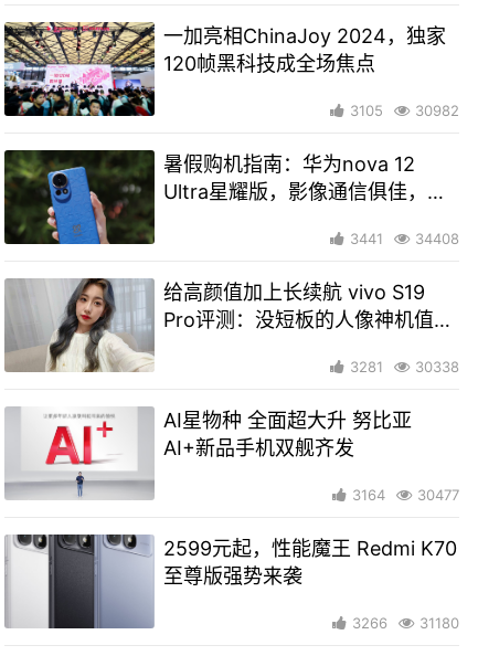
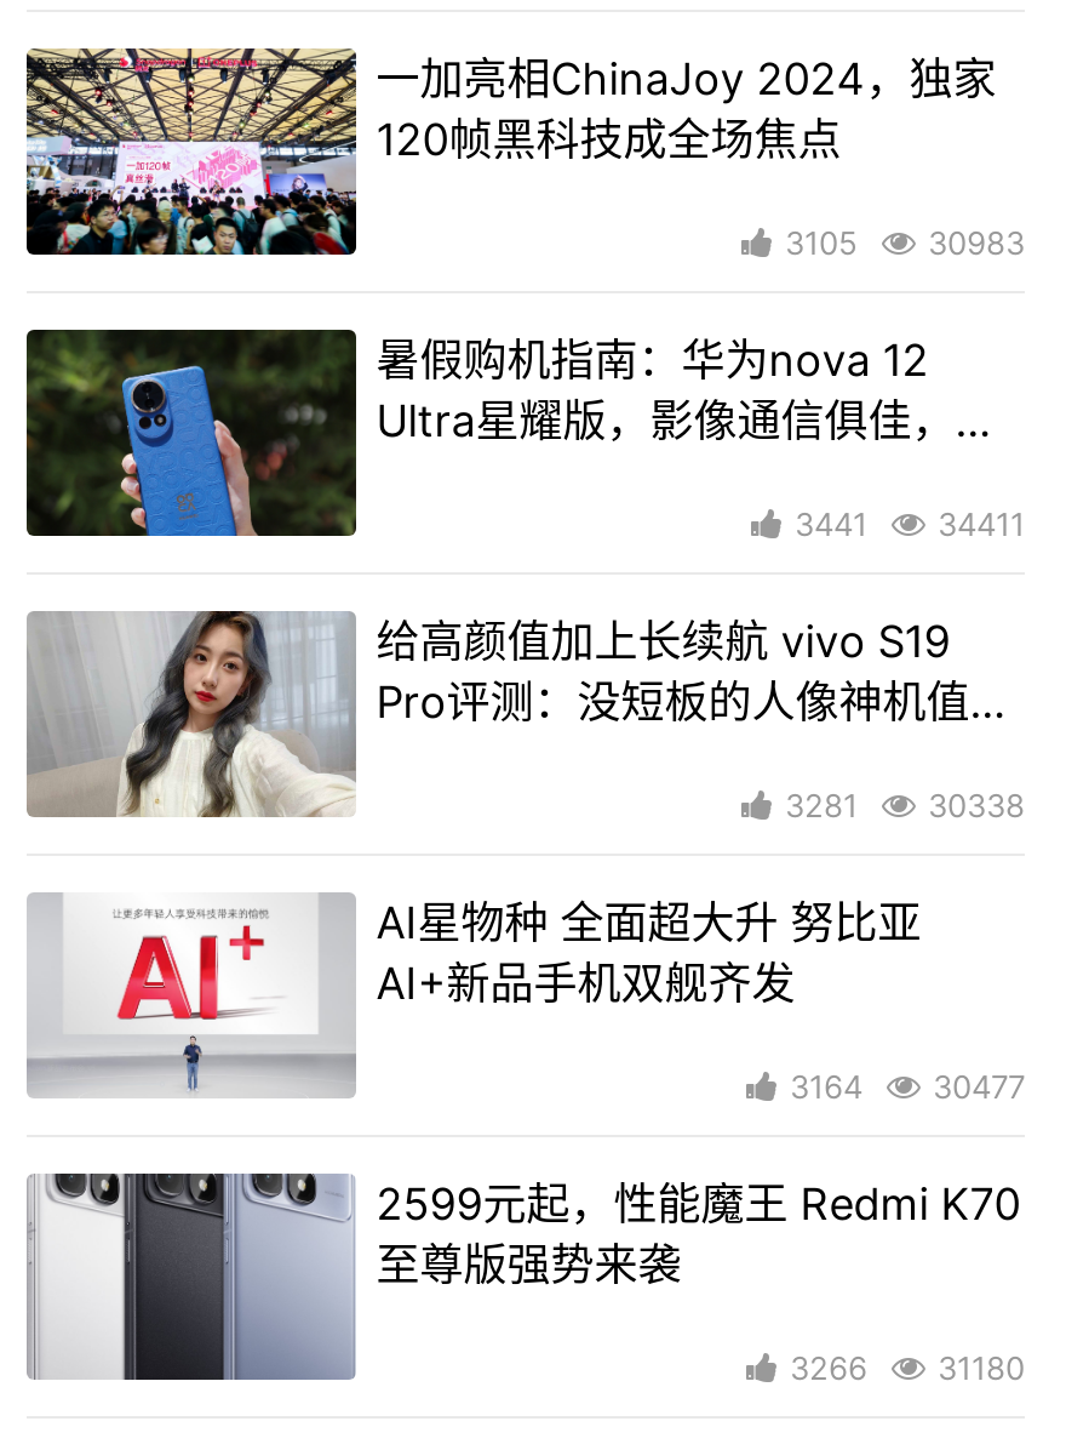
- 3105 30982
+ 3105 30983

- 3441 34408
+ 3441 34411
